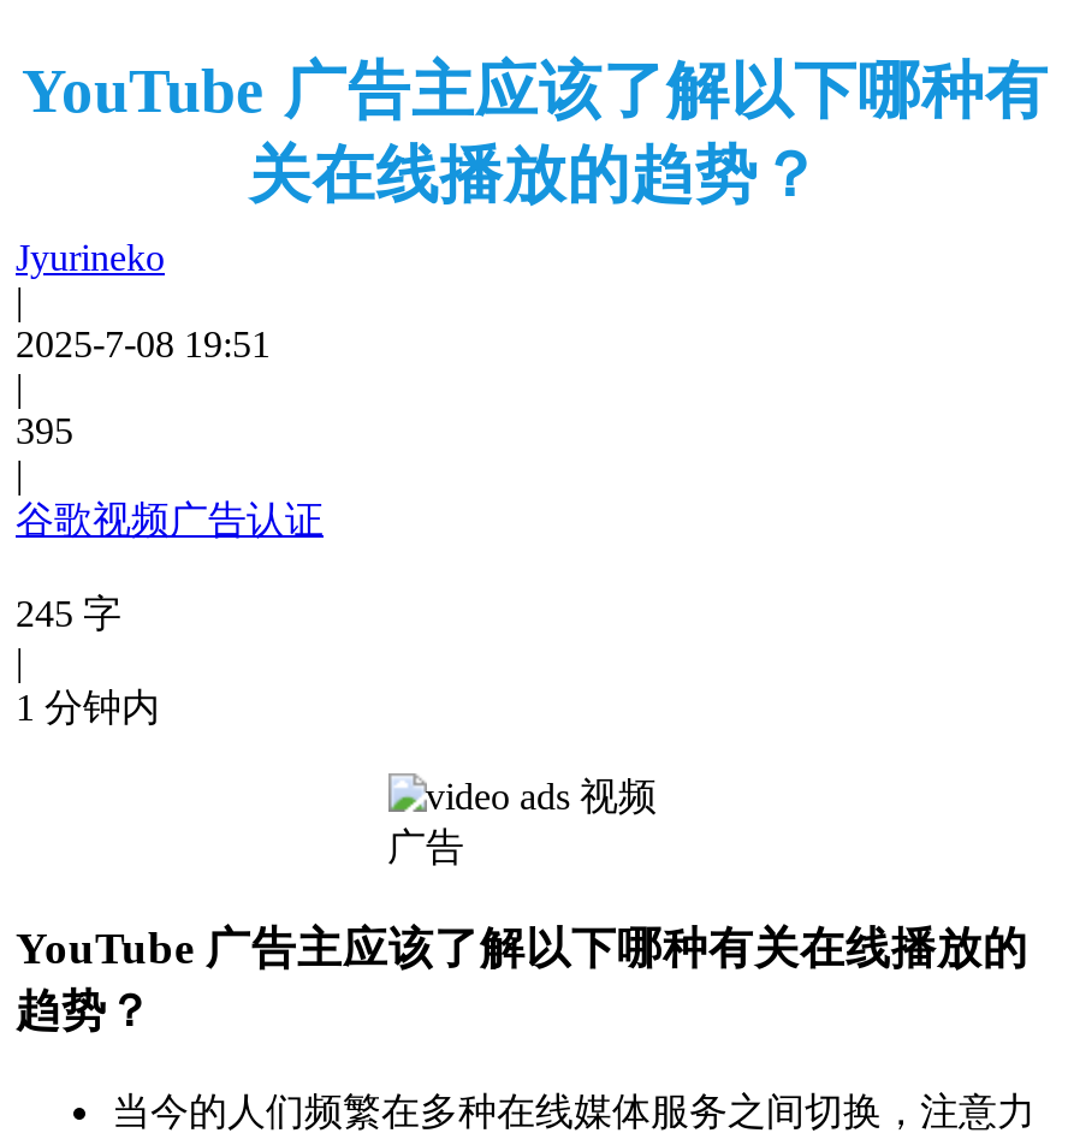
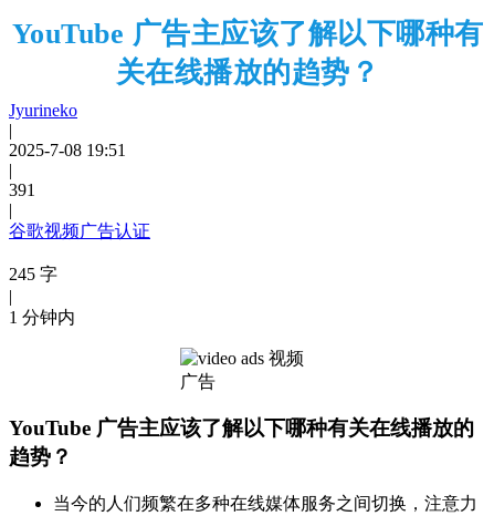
- 395
+ 391
